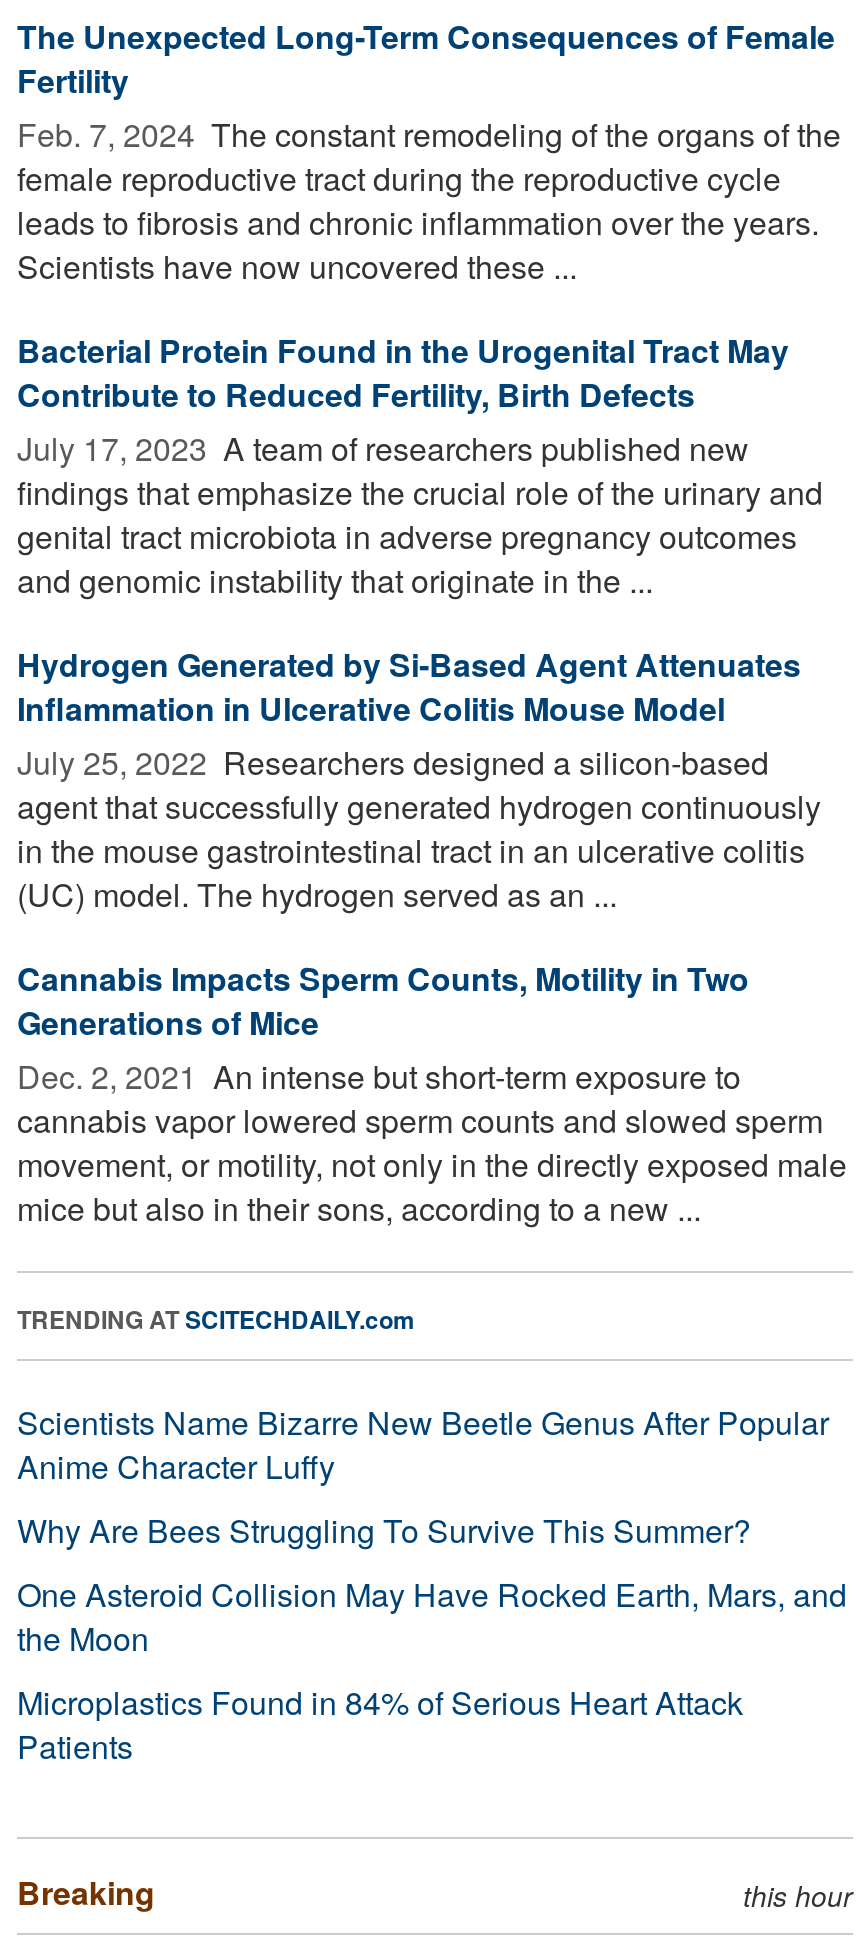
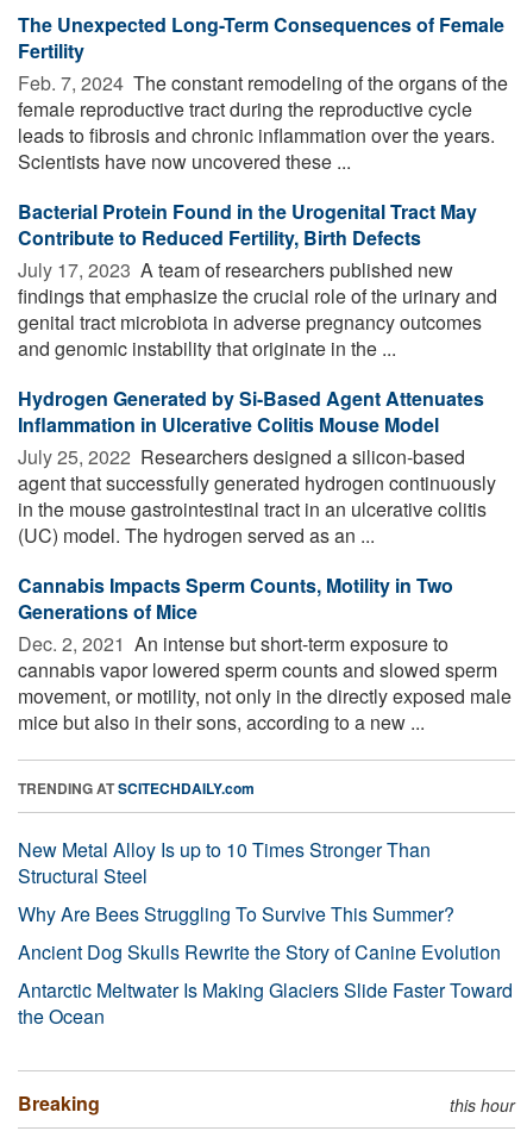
- Scientists Name Bizarre New Beetle Genus After Popular
- Anime Character Luffy
+ New Metal Alloy Is up to 10 Times Stronger Than
+ Structural Steel

- One Asteroid Collision May Have Rocked Earth, Mars, and
- the Moon
- Microplastics Found in 84% of Serious Heart Attack
- Patients
+ Ancient Dog Skulls Rewrite the Story of Canine Evolution
+ Antarctic Meltwater Is Making Glaciers Slide Faster Toward
+ the Ocean
